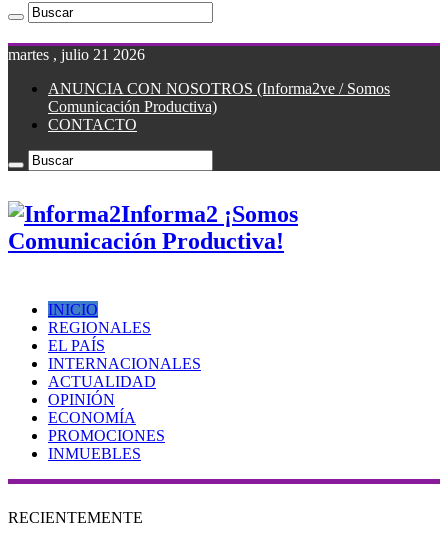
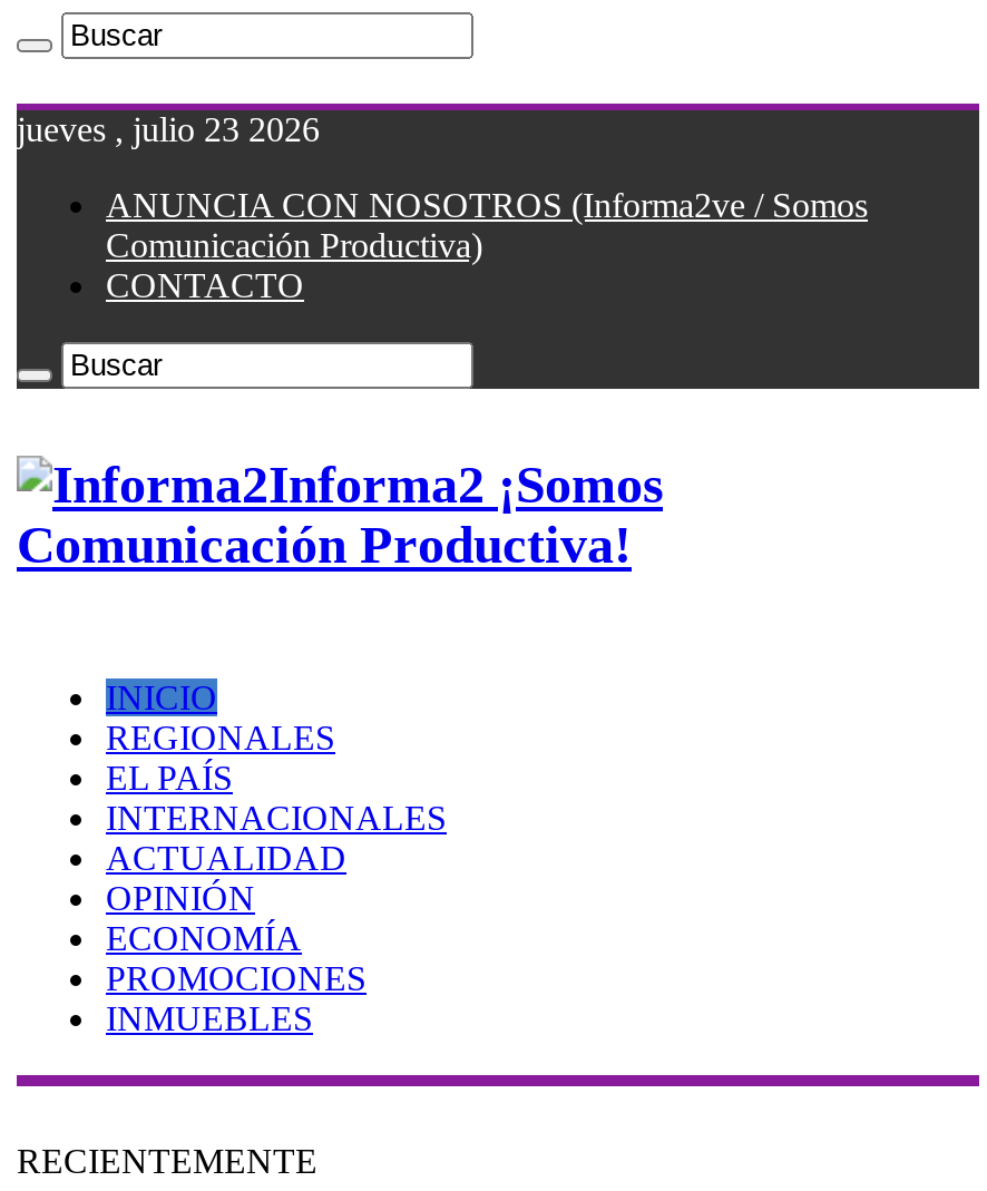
- martes , julio 21 2026
+ jueves , julio 23 2026
